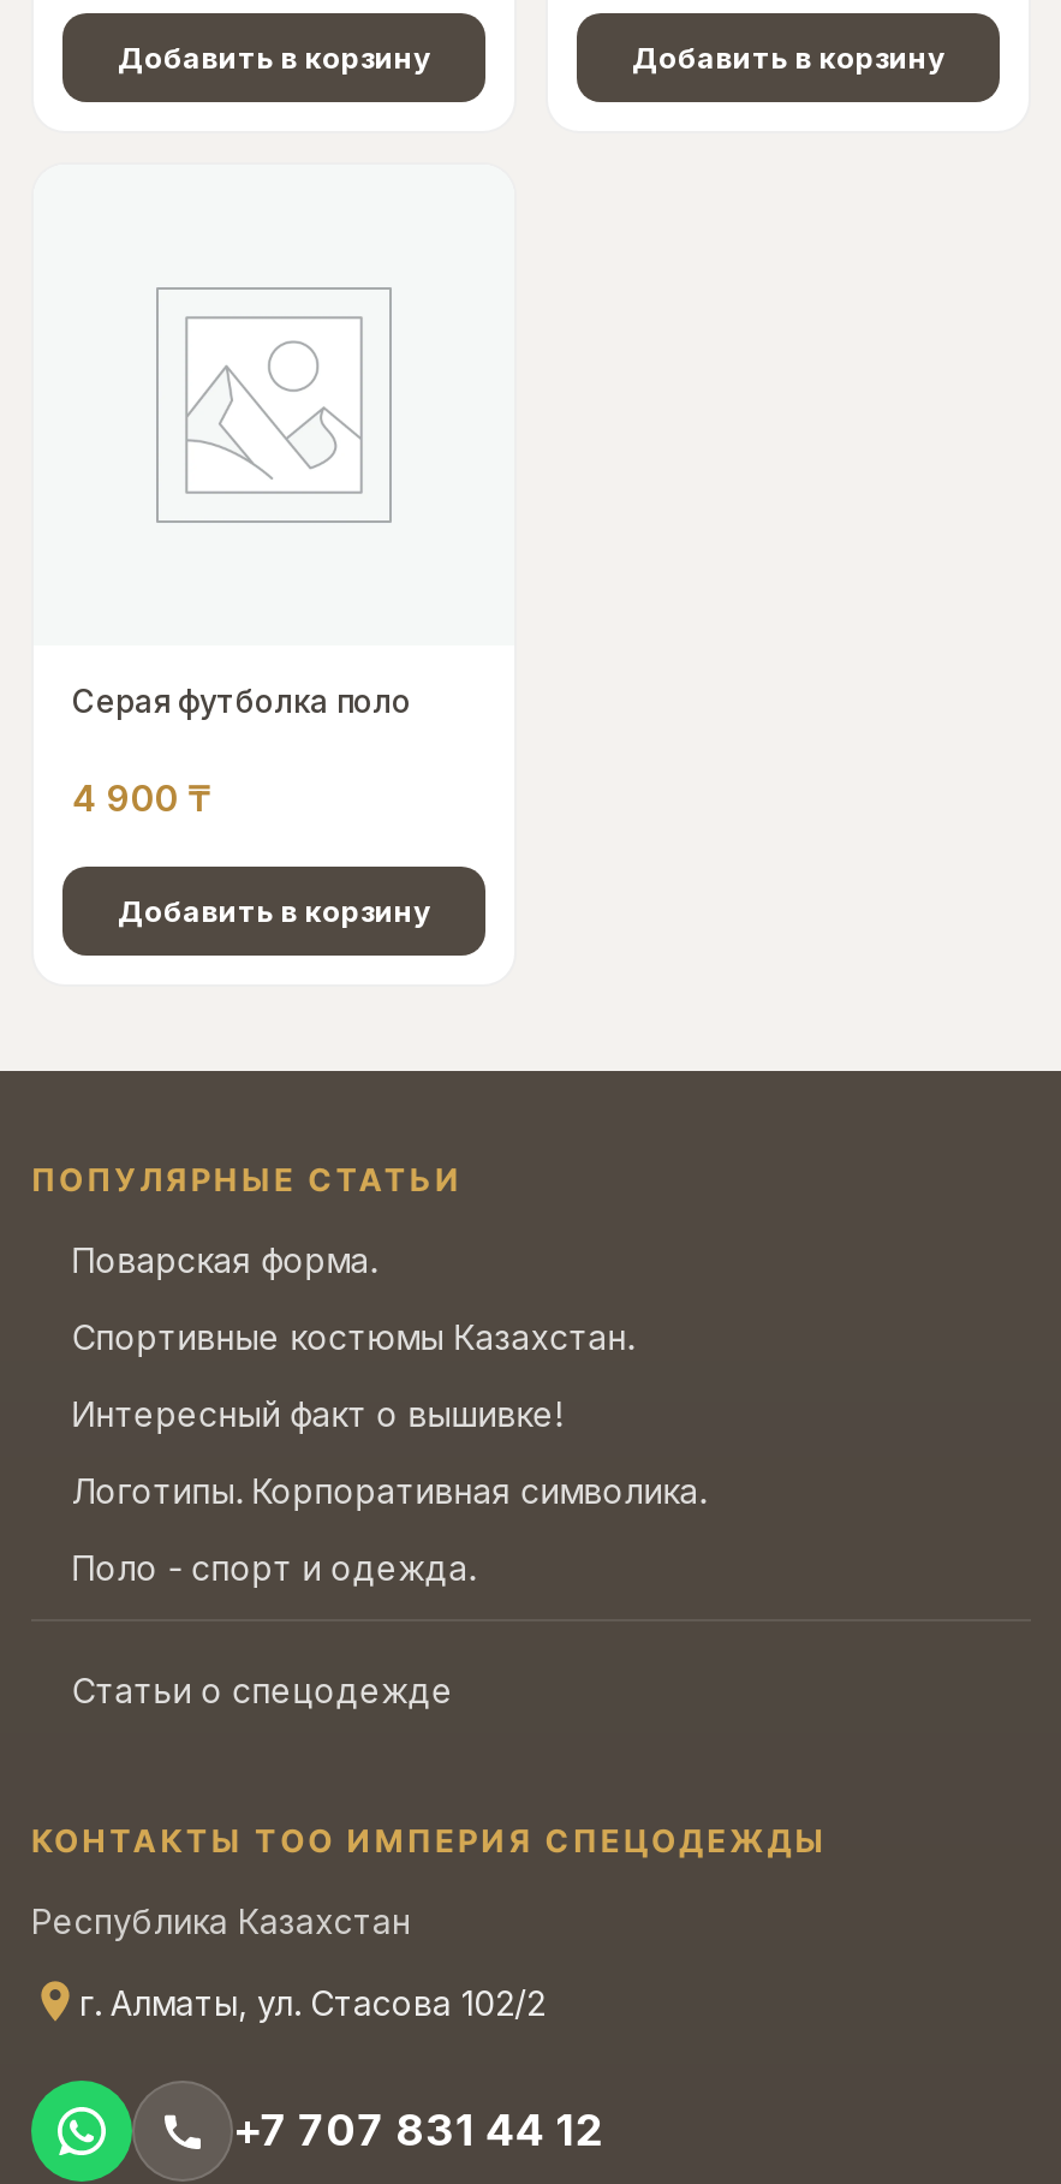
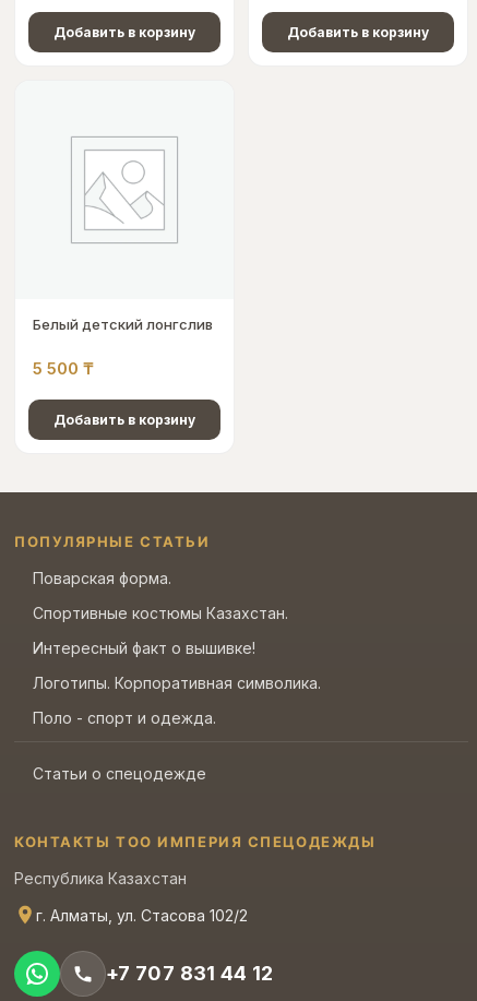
- Серая футболка поло
+ Белый детский лонгслив

- 4 900 ₸
+ 5 500 ₸
